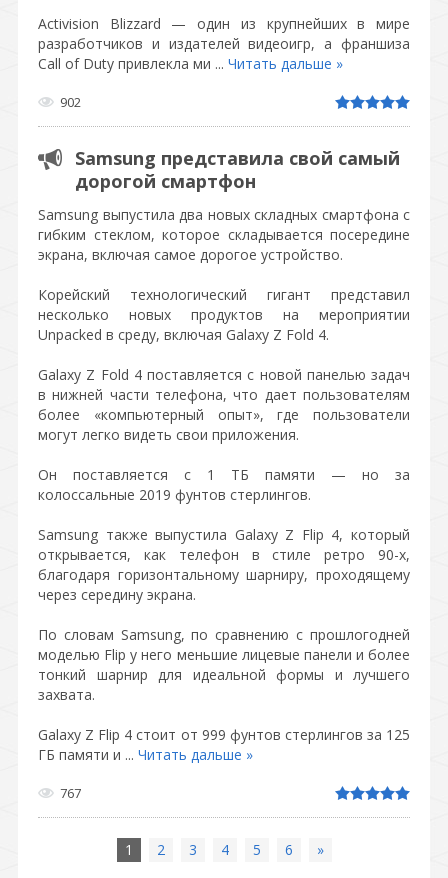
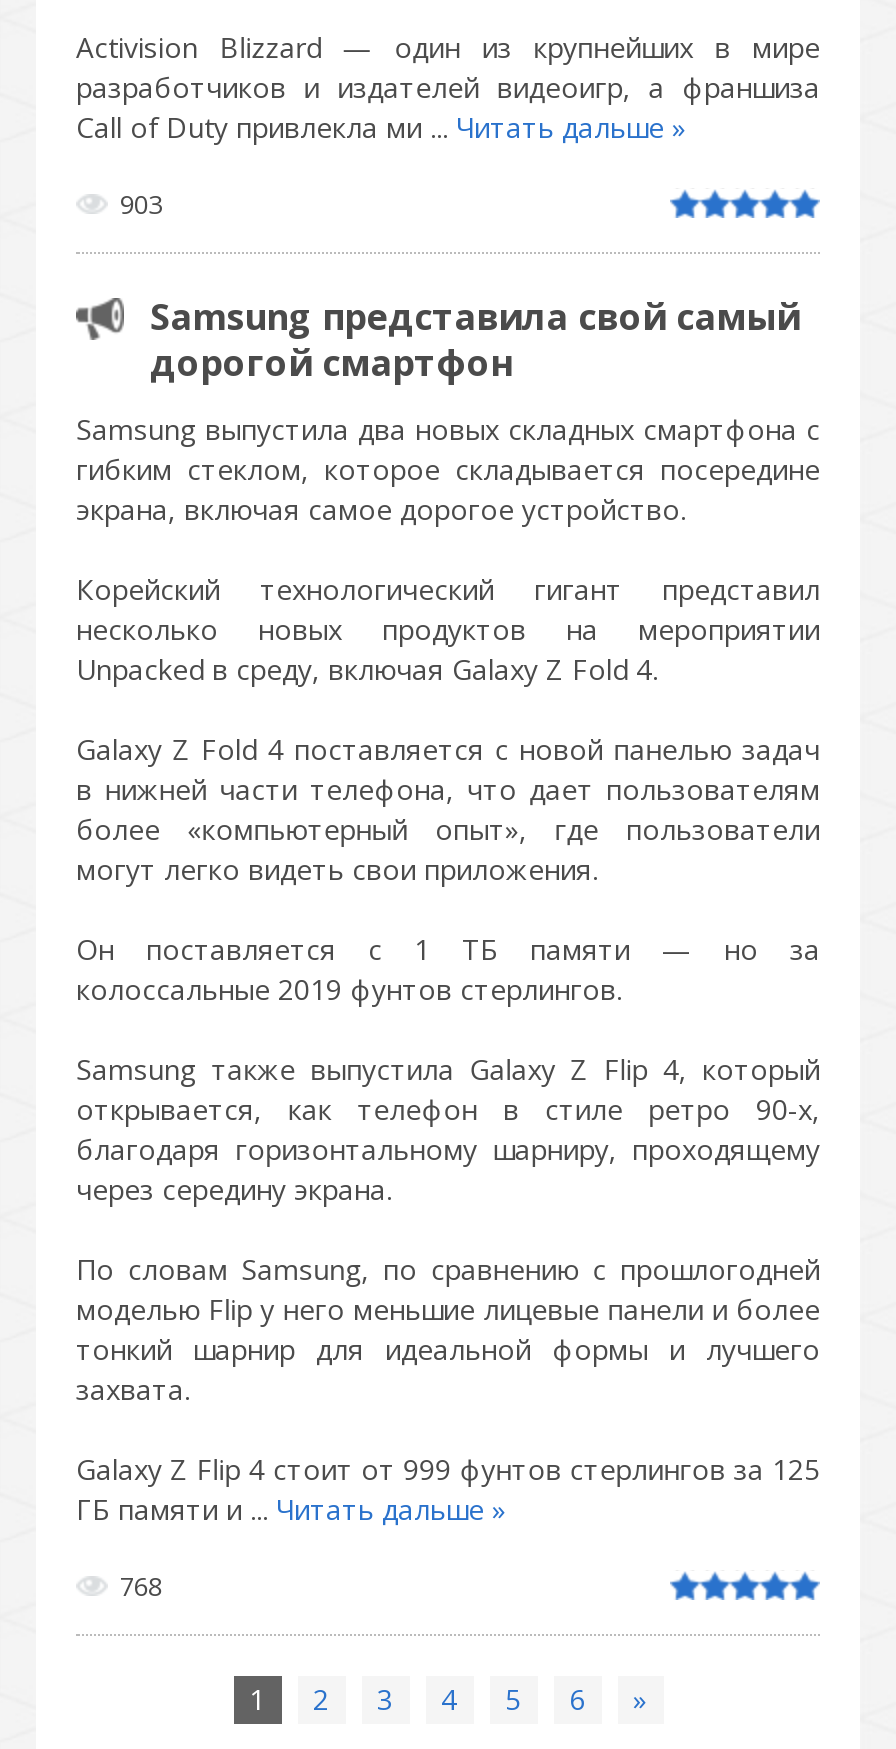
- 902
+ 903

- 767
+ 768
